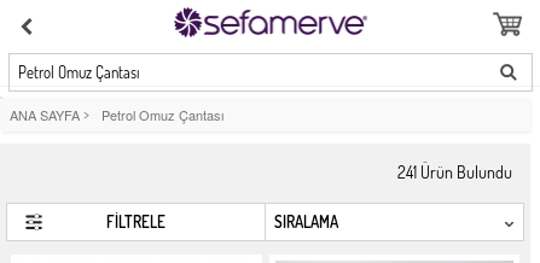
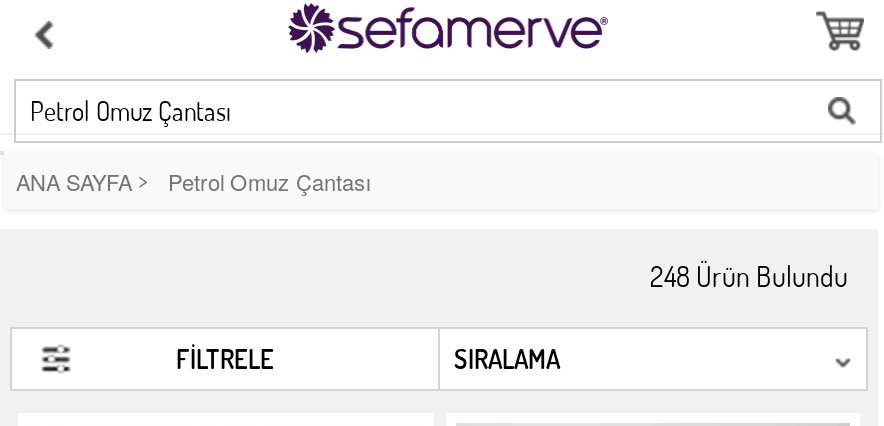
- 241 Ürün Bulundu
+ 248 Ürün Bulundu
